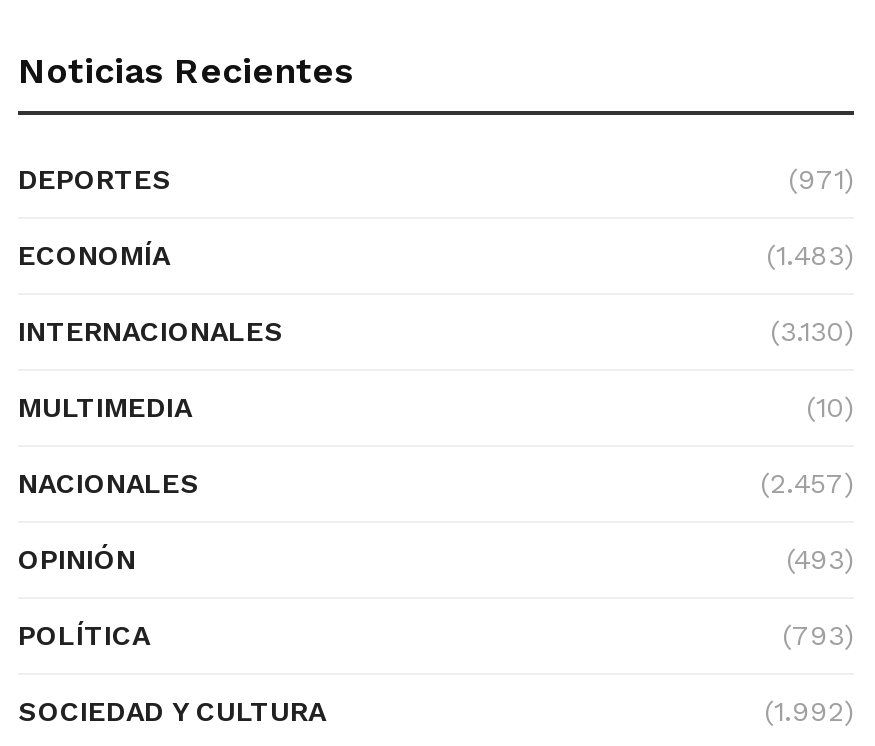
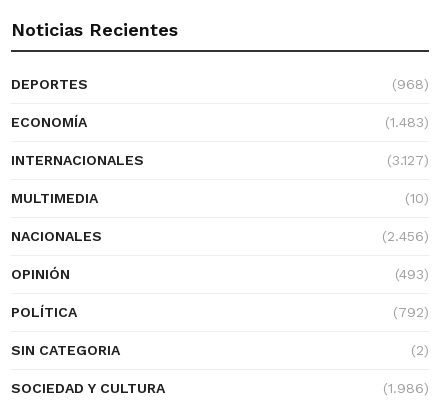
- (971)
+ (968)

- (3.130)
+ (3.127)

- (2.457)
+ (2.456)

- (793)
+ (792)
+ SIN CATEGORIA
+ (2)

- (1.992)
+ (1.986)
